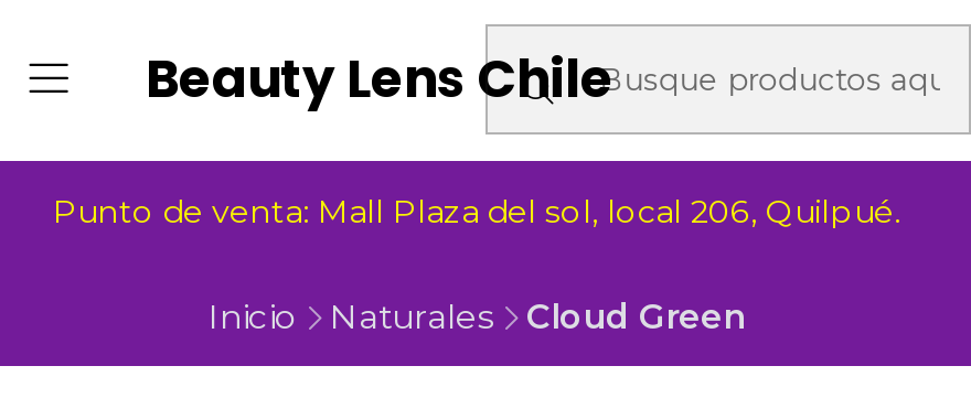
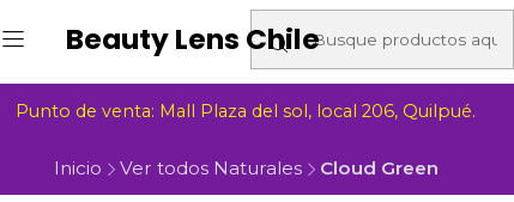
- Naturales
+ Ver todos Naturales
